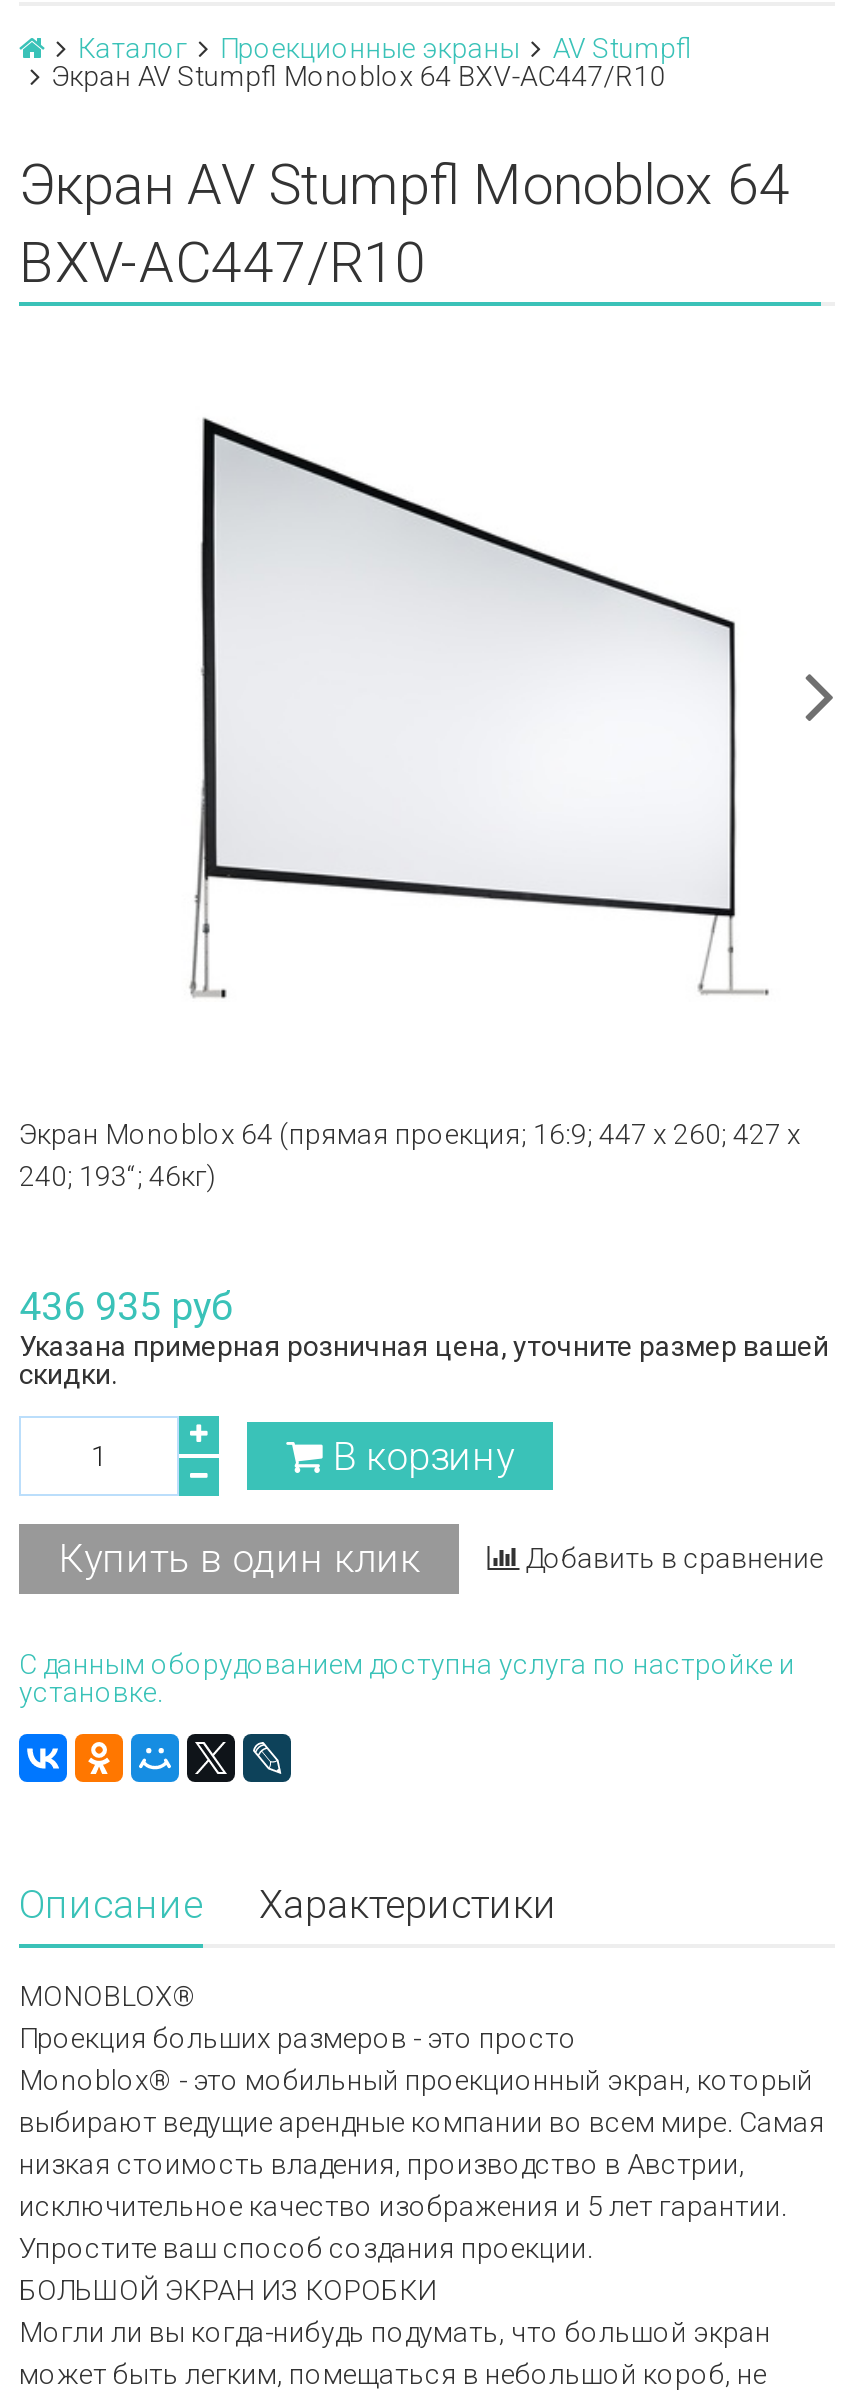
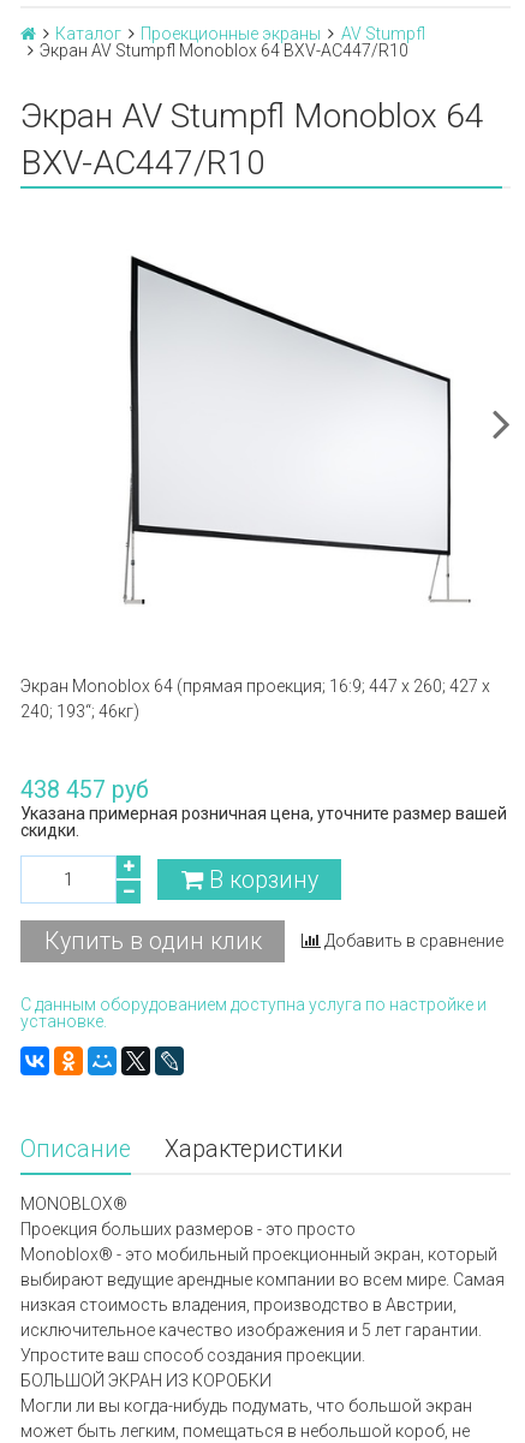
- 436 935 руб
+ 438 457 руб
